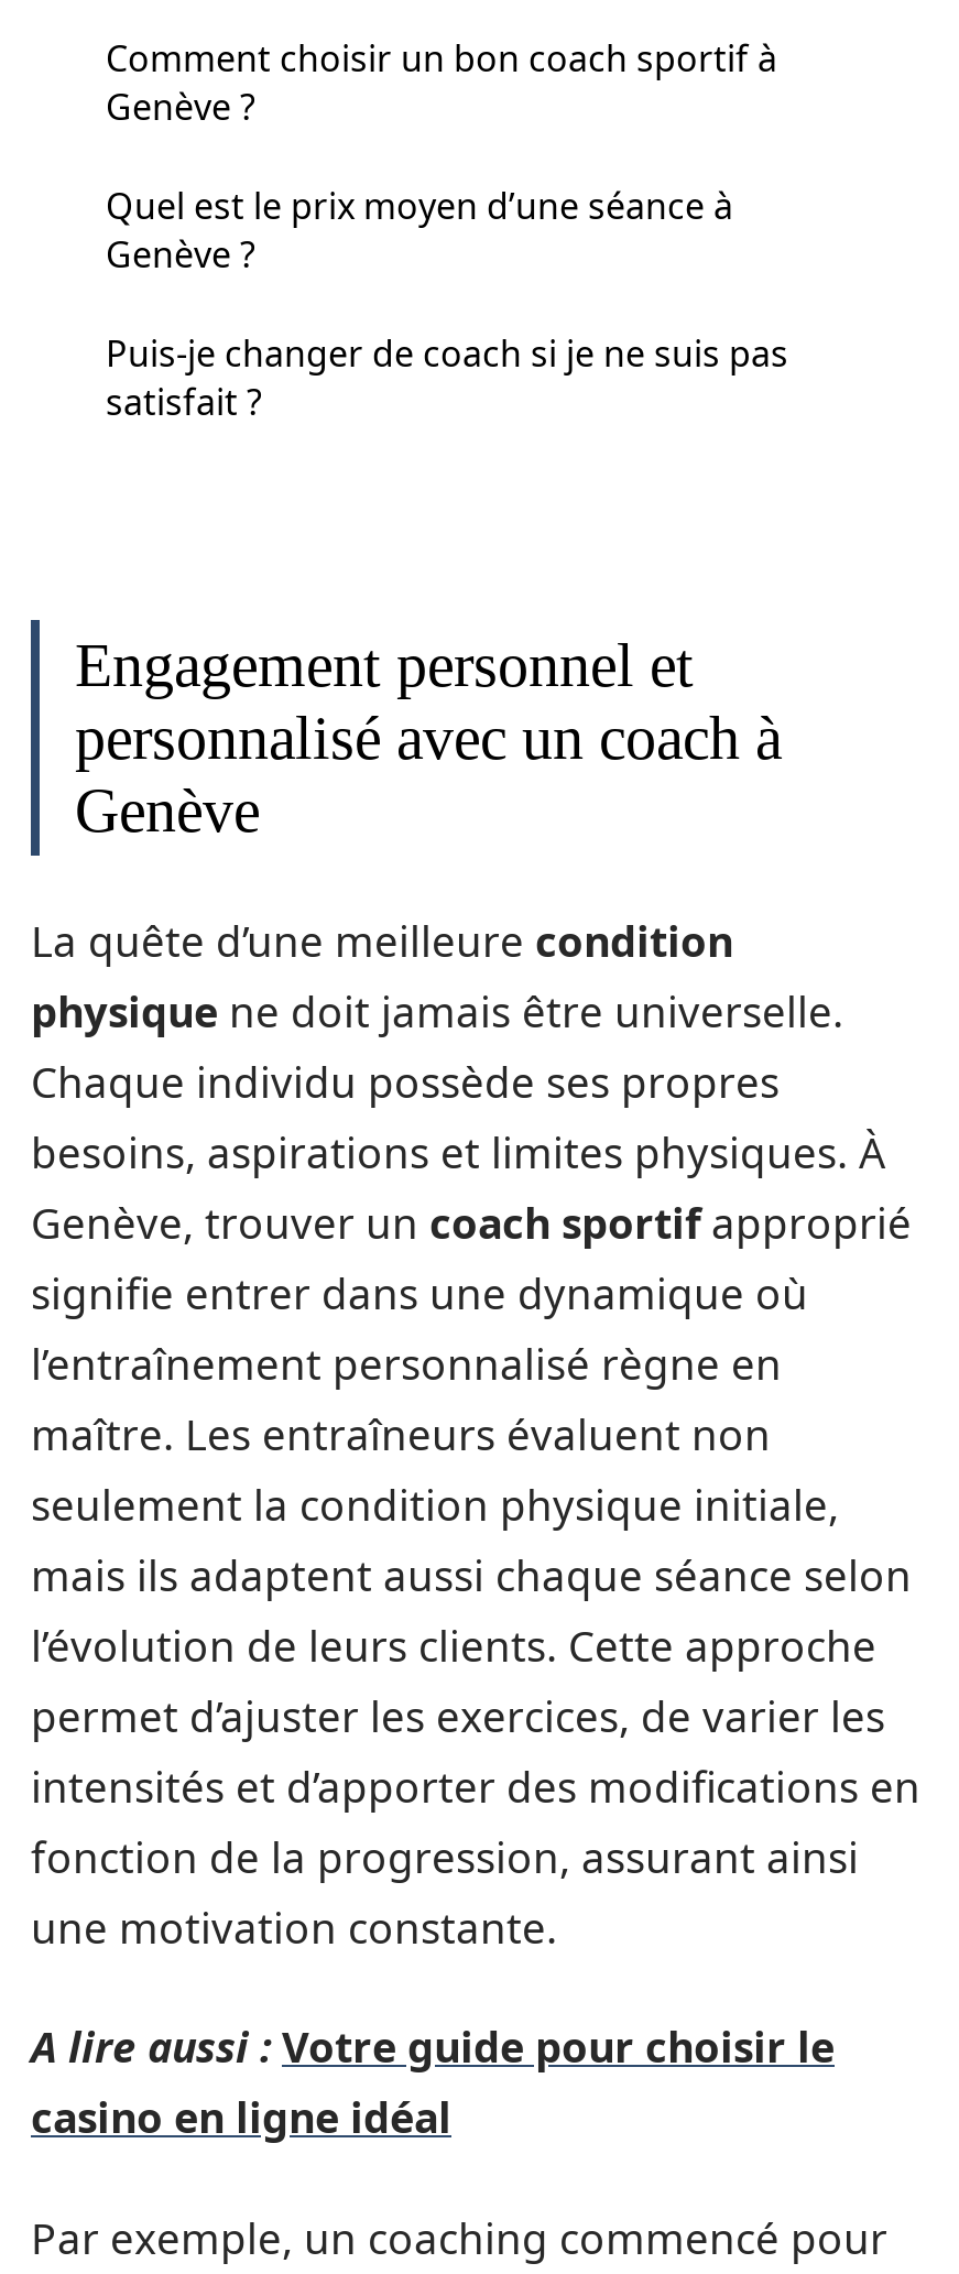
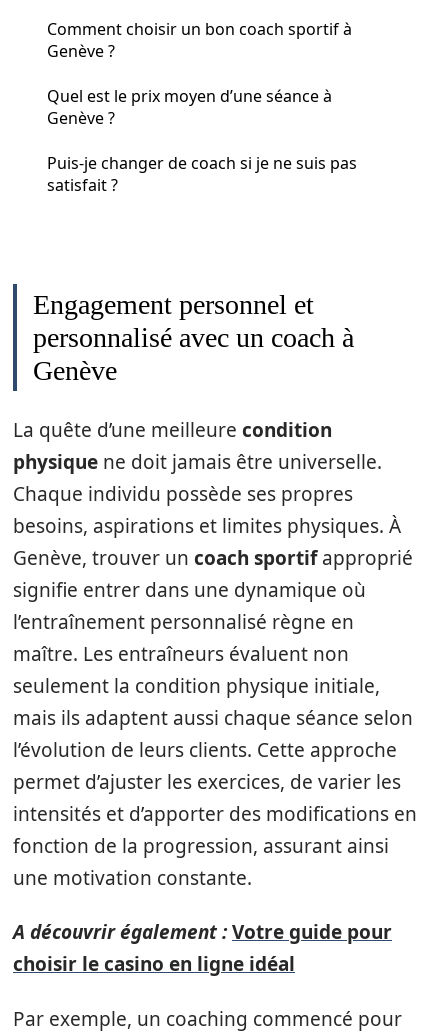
- A lire aussi : Votre guide pour choisir le
- casino en ligne idéal
+ A découvrir également : Votre guide pour
+ choisir le casino en ligne idéal
